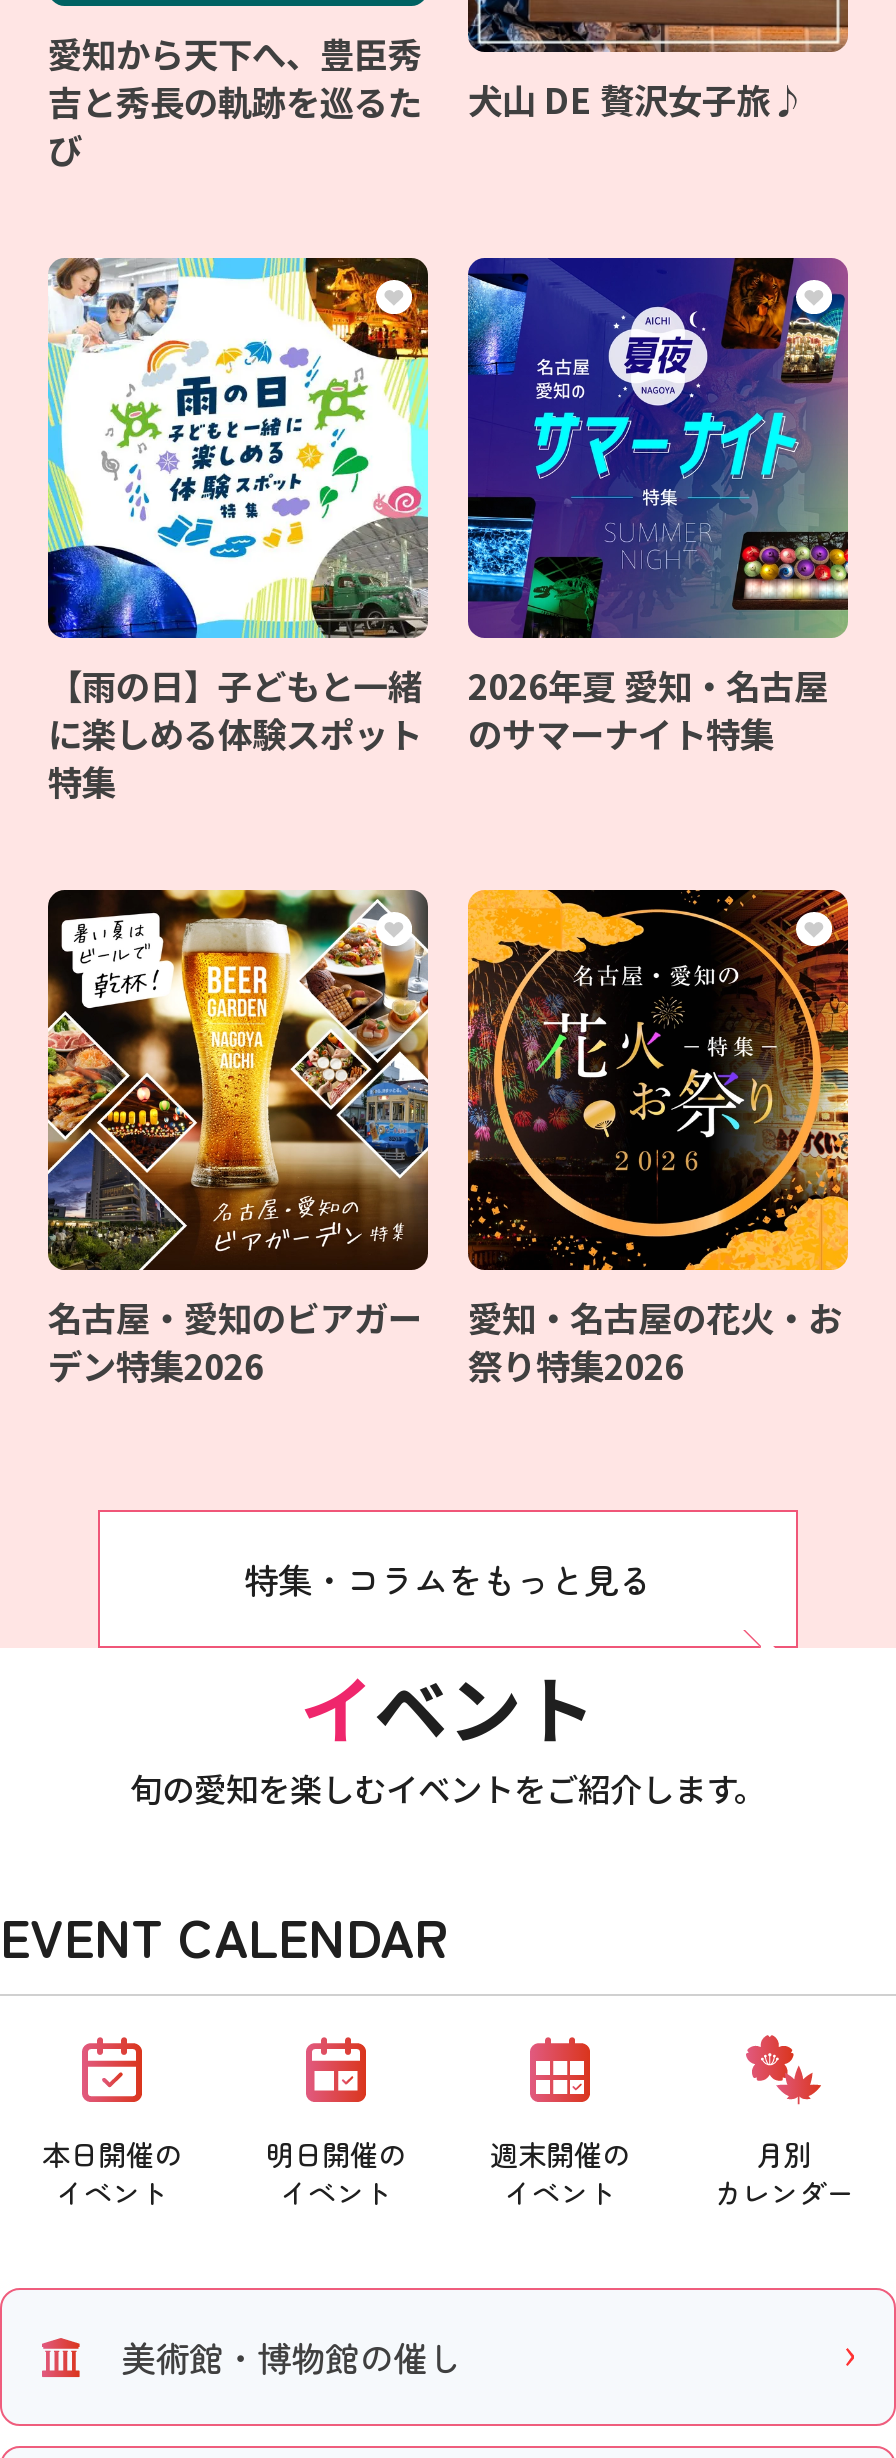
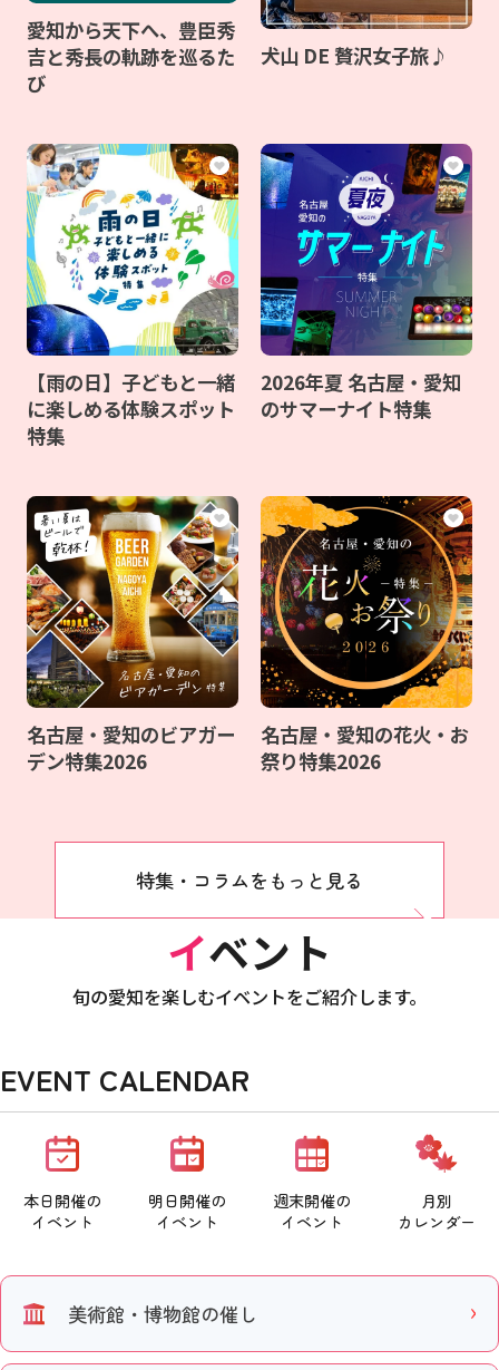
- 2026年夏 愛知・名古屋
+ 2026年夏 名古屋・愛知

- 愛知・名古屋の花火・お
+ 名古屋・愛知の花火・お
